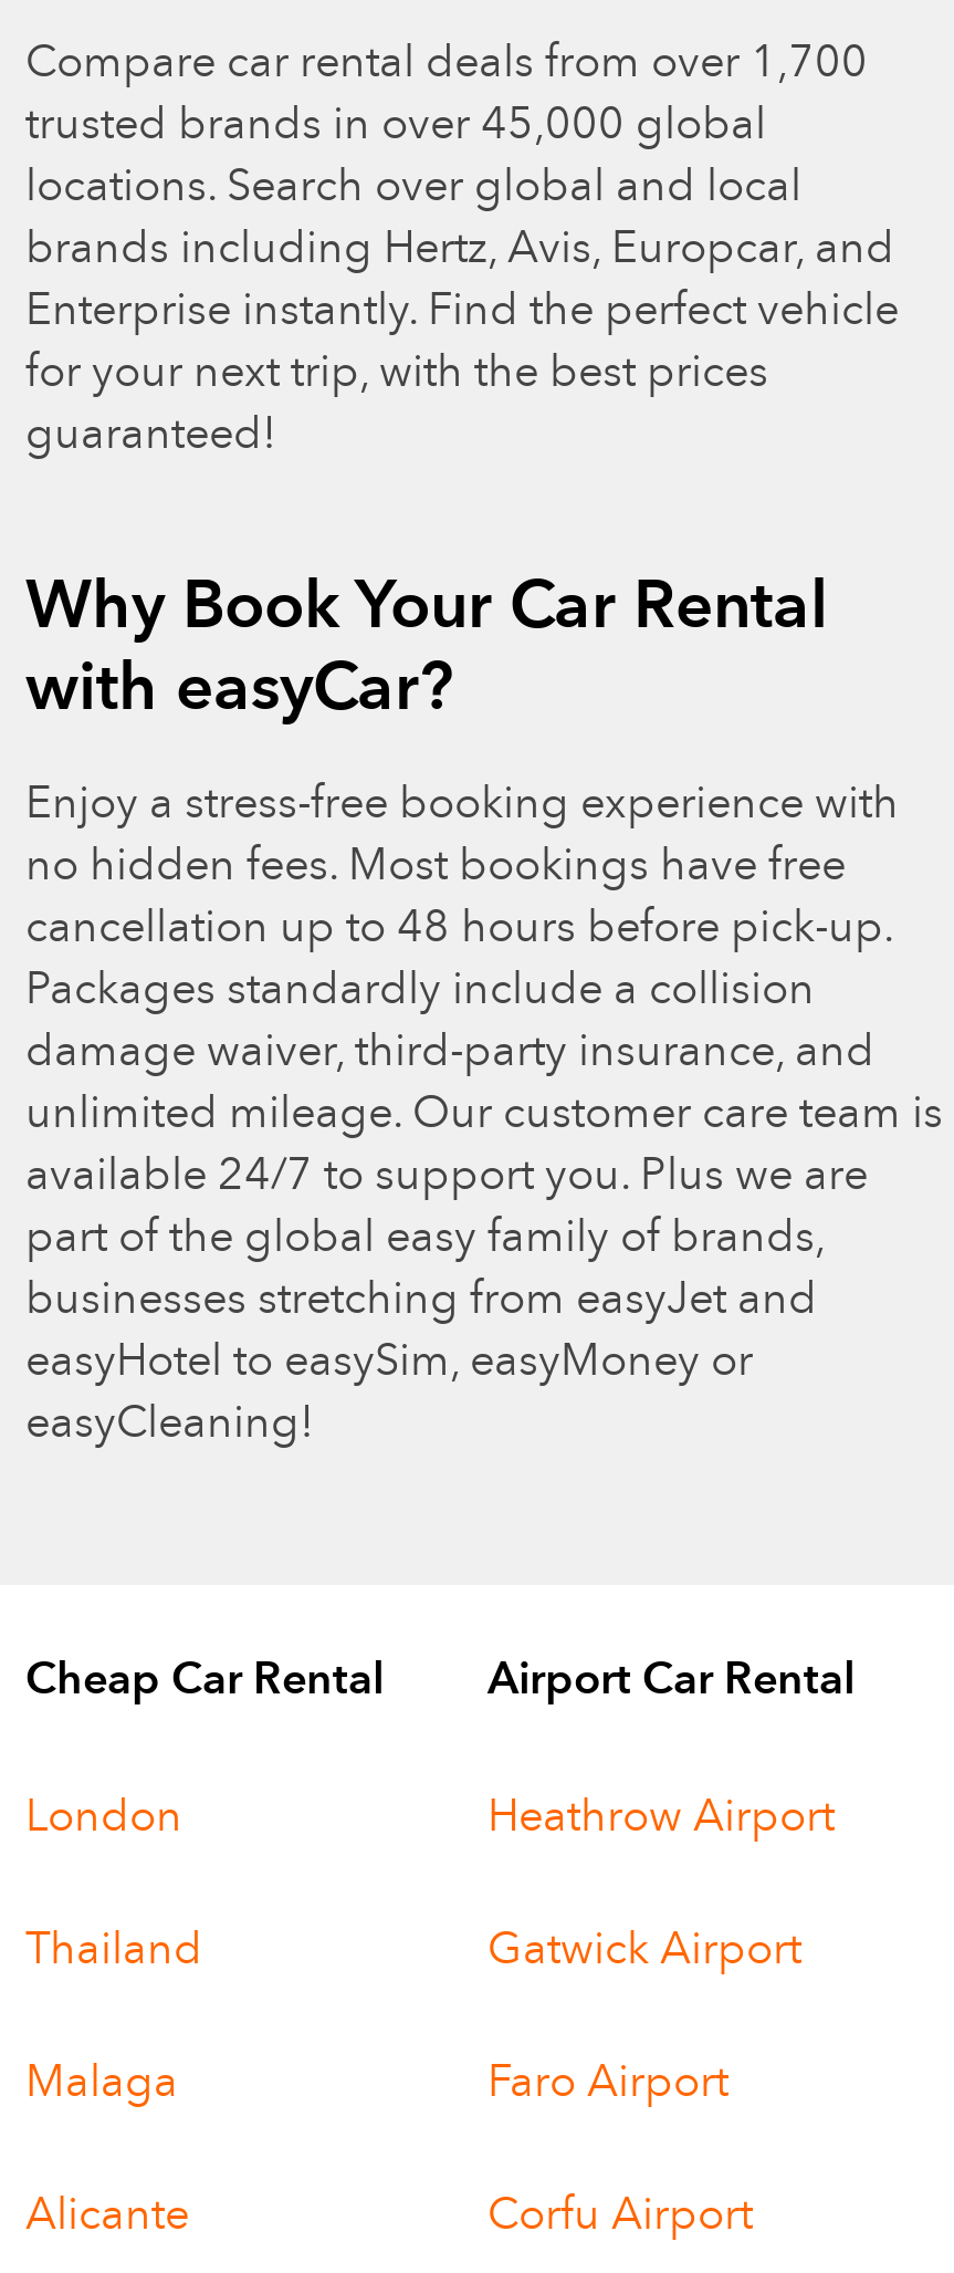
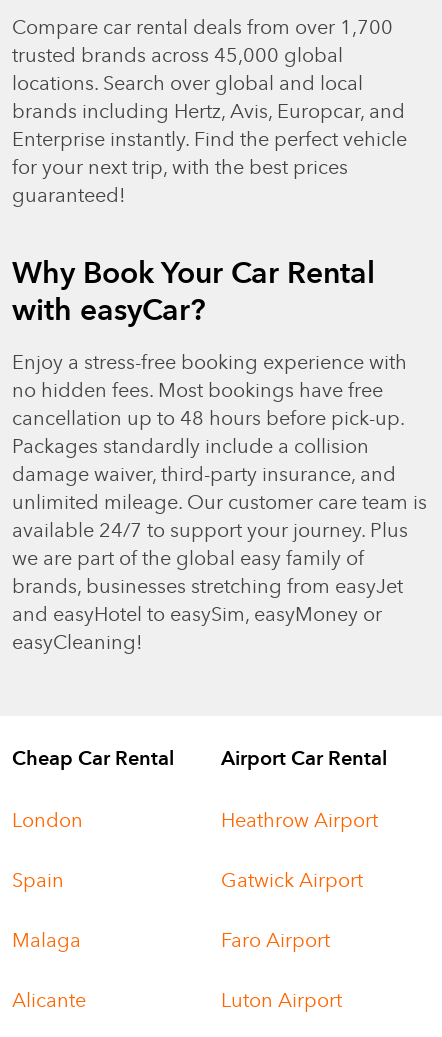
- trusted brands in over 45,000 global
+ trusted brands across 45,000 global

- available 24/7 to support you. Plus we are
- part of the global easy family of brands,
- businesses stretching from easyJet and
- easyHotel to easySim, easyMoney or
+ available 24/7 to support your journey. Plus
+ we are part of the global easy family of
+ brands, businesses stretching from easyJet
+ and easyHotel to easySim, easyMoney or

- Thailand
+ Spain

- Corfu Airport
+ Luton Airport
